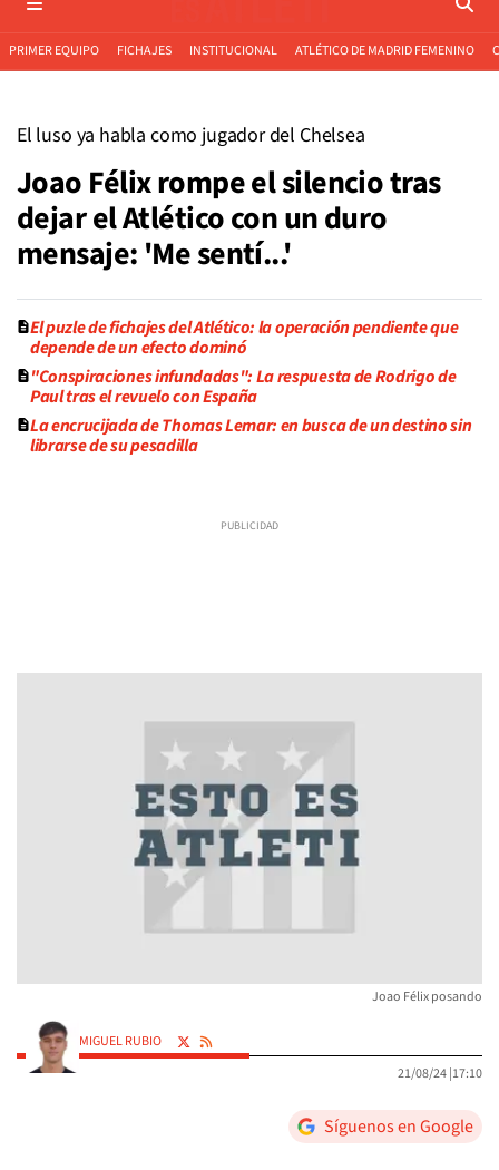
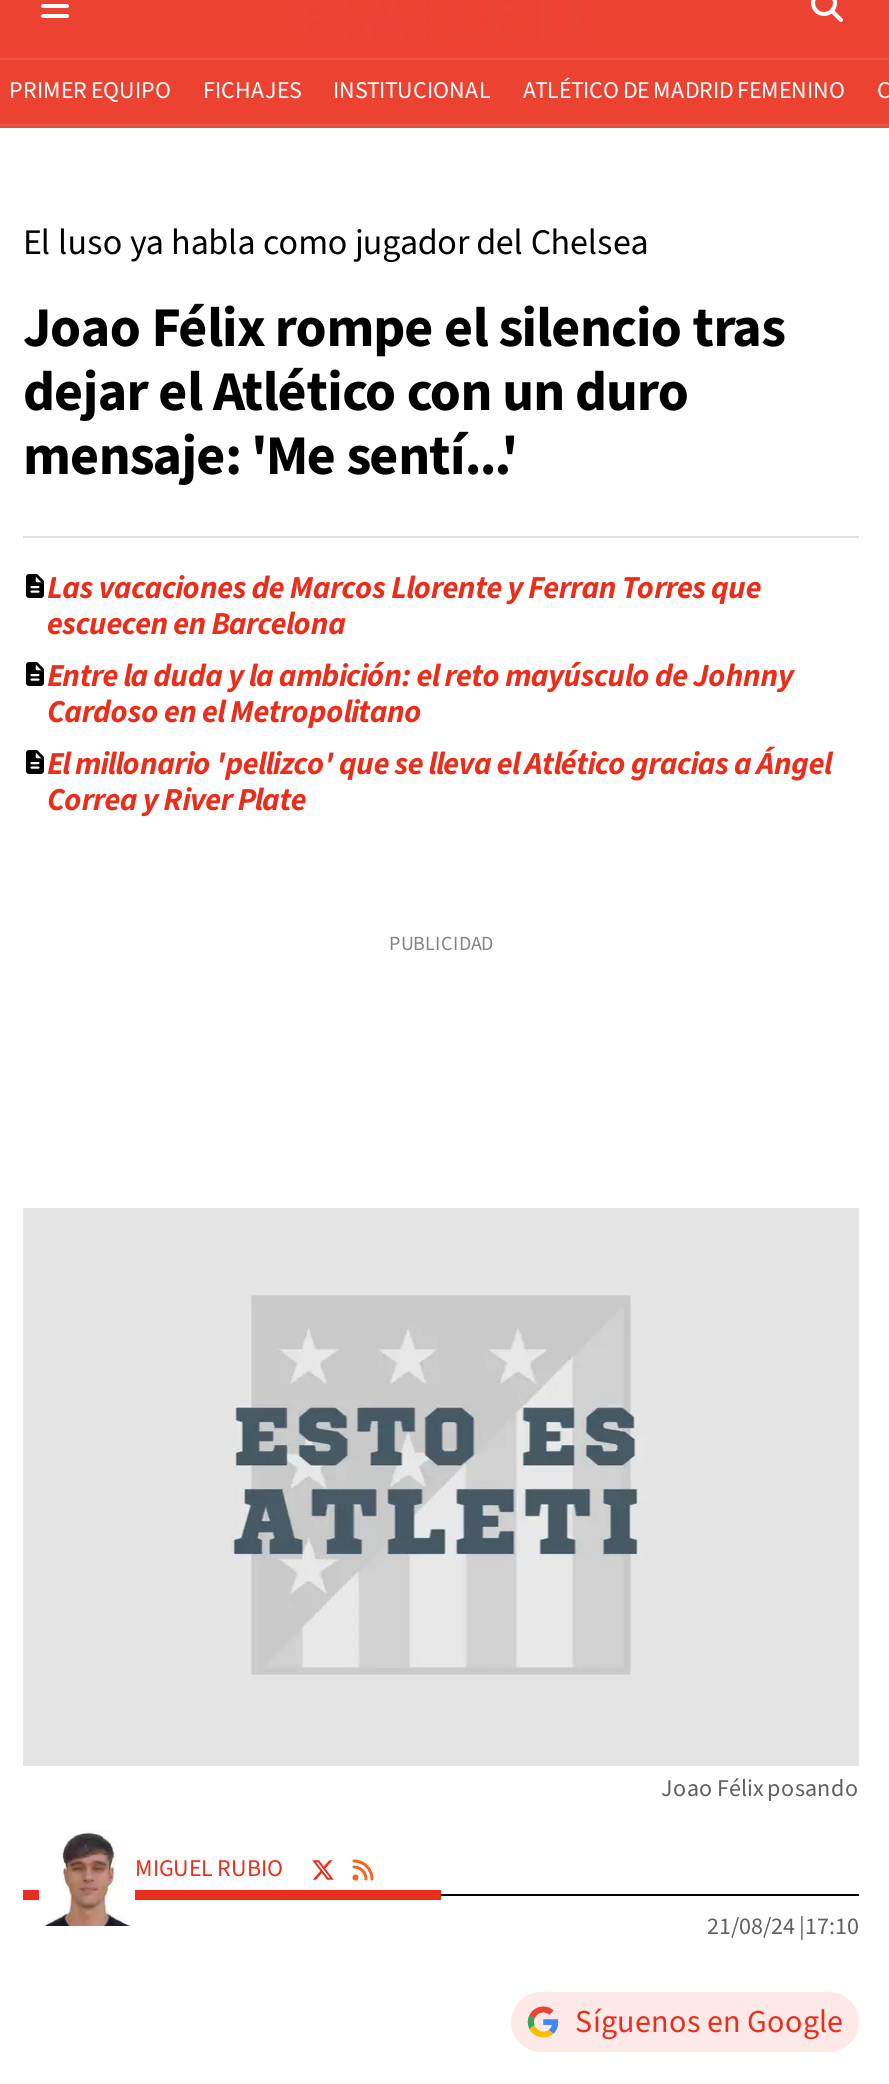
- El puzle de fichajes del Atlético: la operación pendiente que
- depende de un efecto dominó
- "Conspiraciones infundadas": La respuesta de Rodrigo de
- Paul tras el revuelo con España
- La encrucijada de Thomas Lemar: en busca de un destino sin
- librarse de su pesadilla
+ Las vacaciones de Marcos Llorente y Ferran Torres que
+ escuecen en Barcelona
+ Entre la duda y la ambición: el reto mayúsculo de Johnny
+ Cardoso en el Metropolitano
+ El millonario 'pellizco' que se lleva el Atlético gracias a Ángel
+ Correa y River Plate
